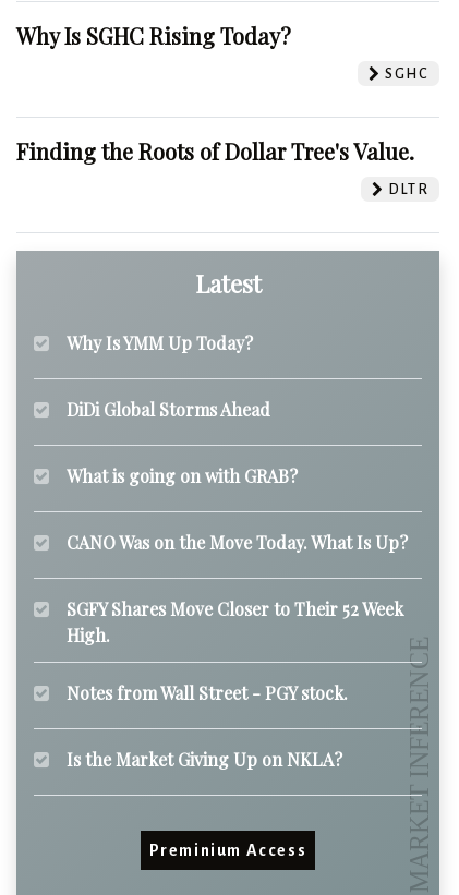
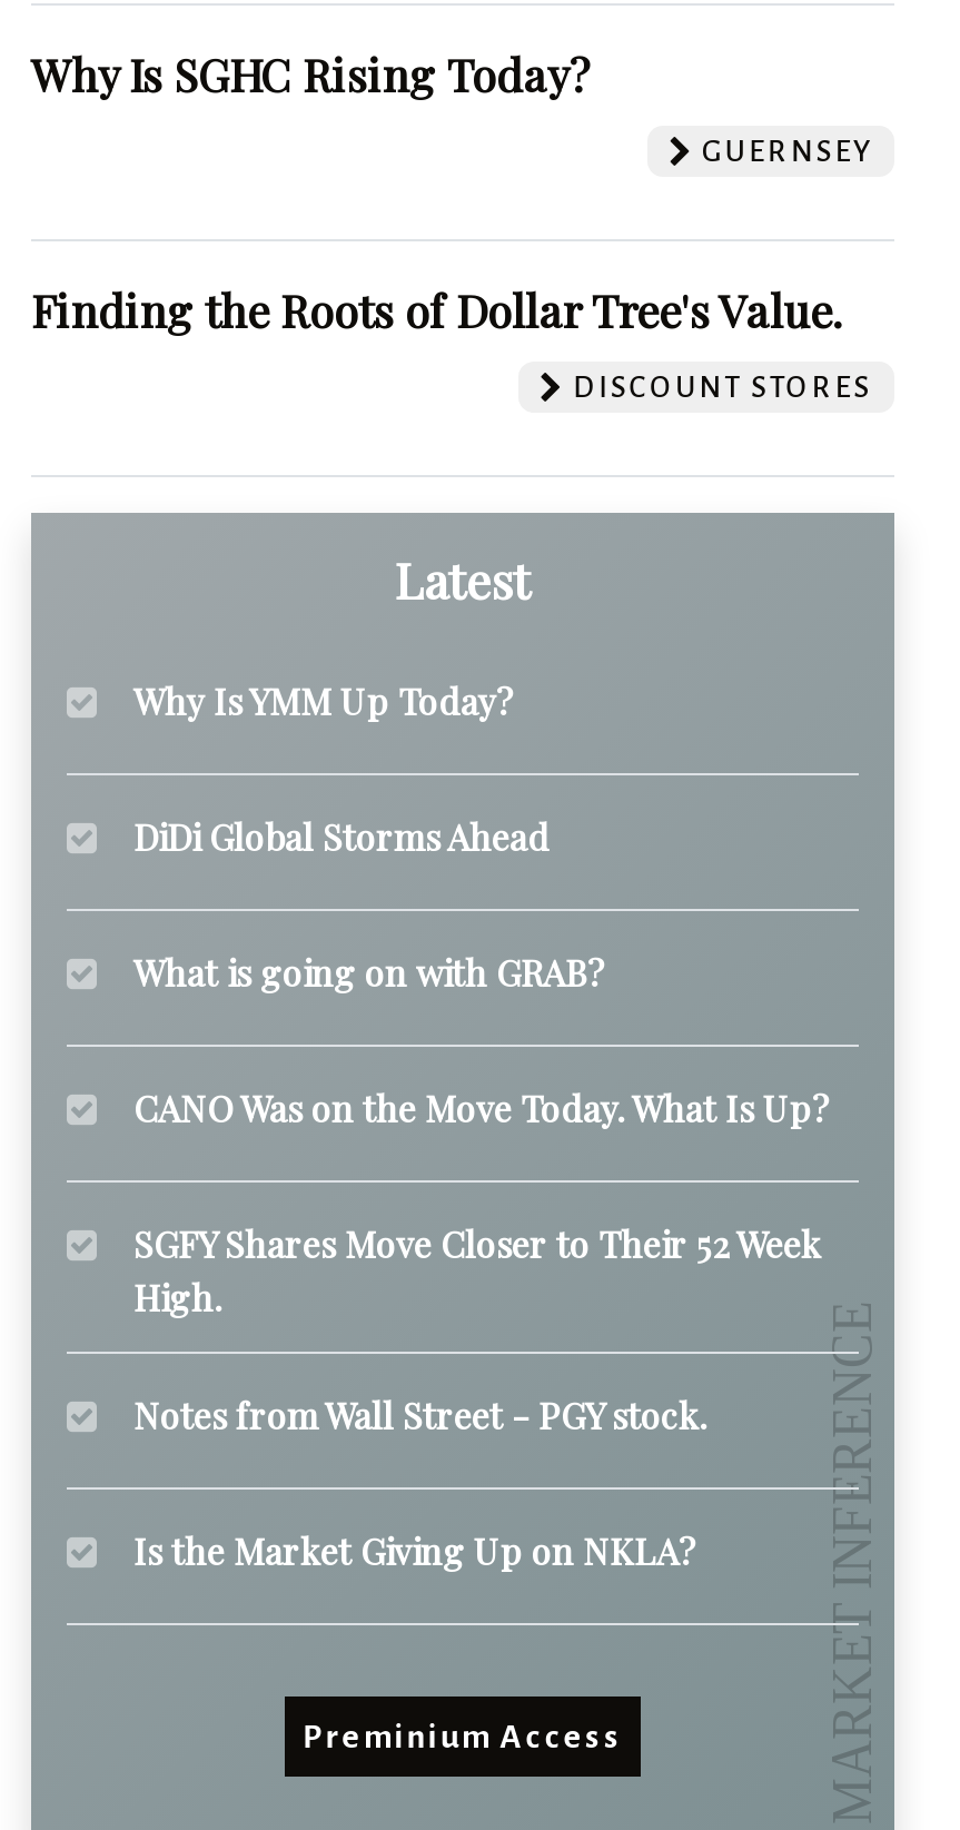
- SGHC
+ GUERNSEY

- DLTR
+ DISCOUNT STORES
